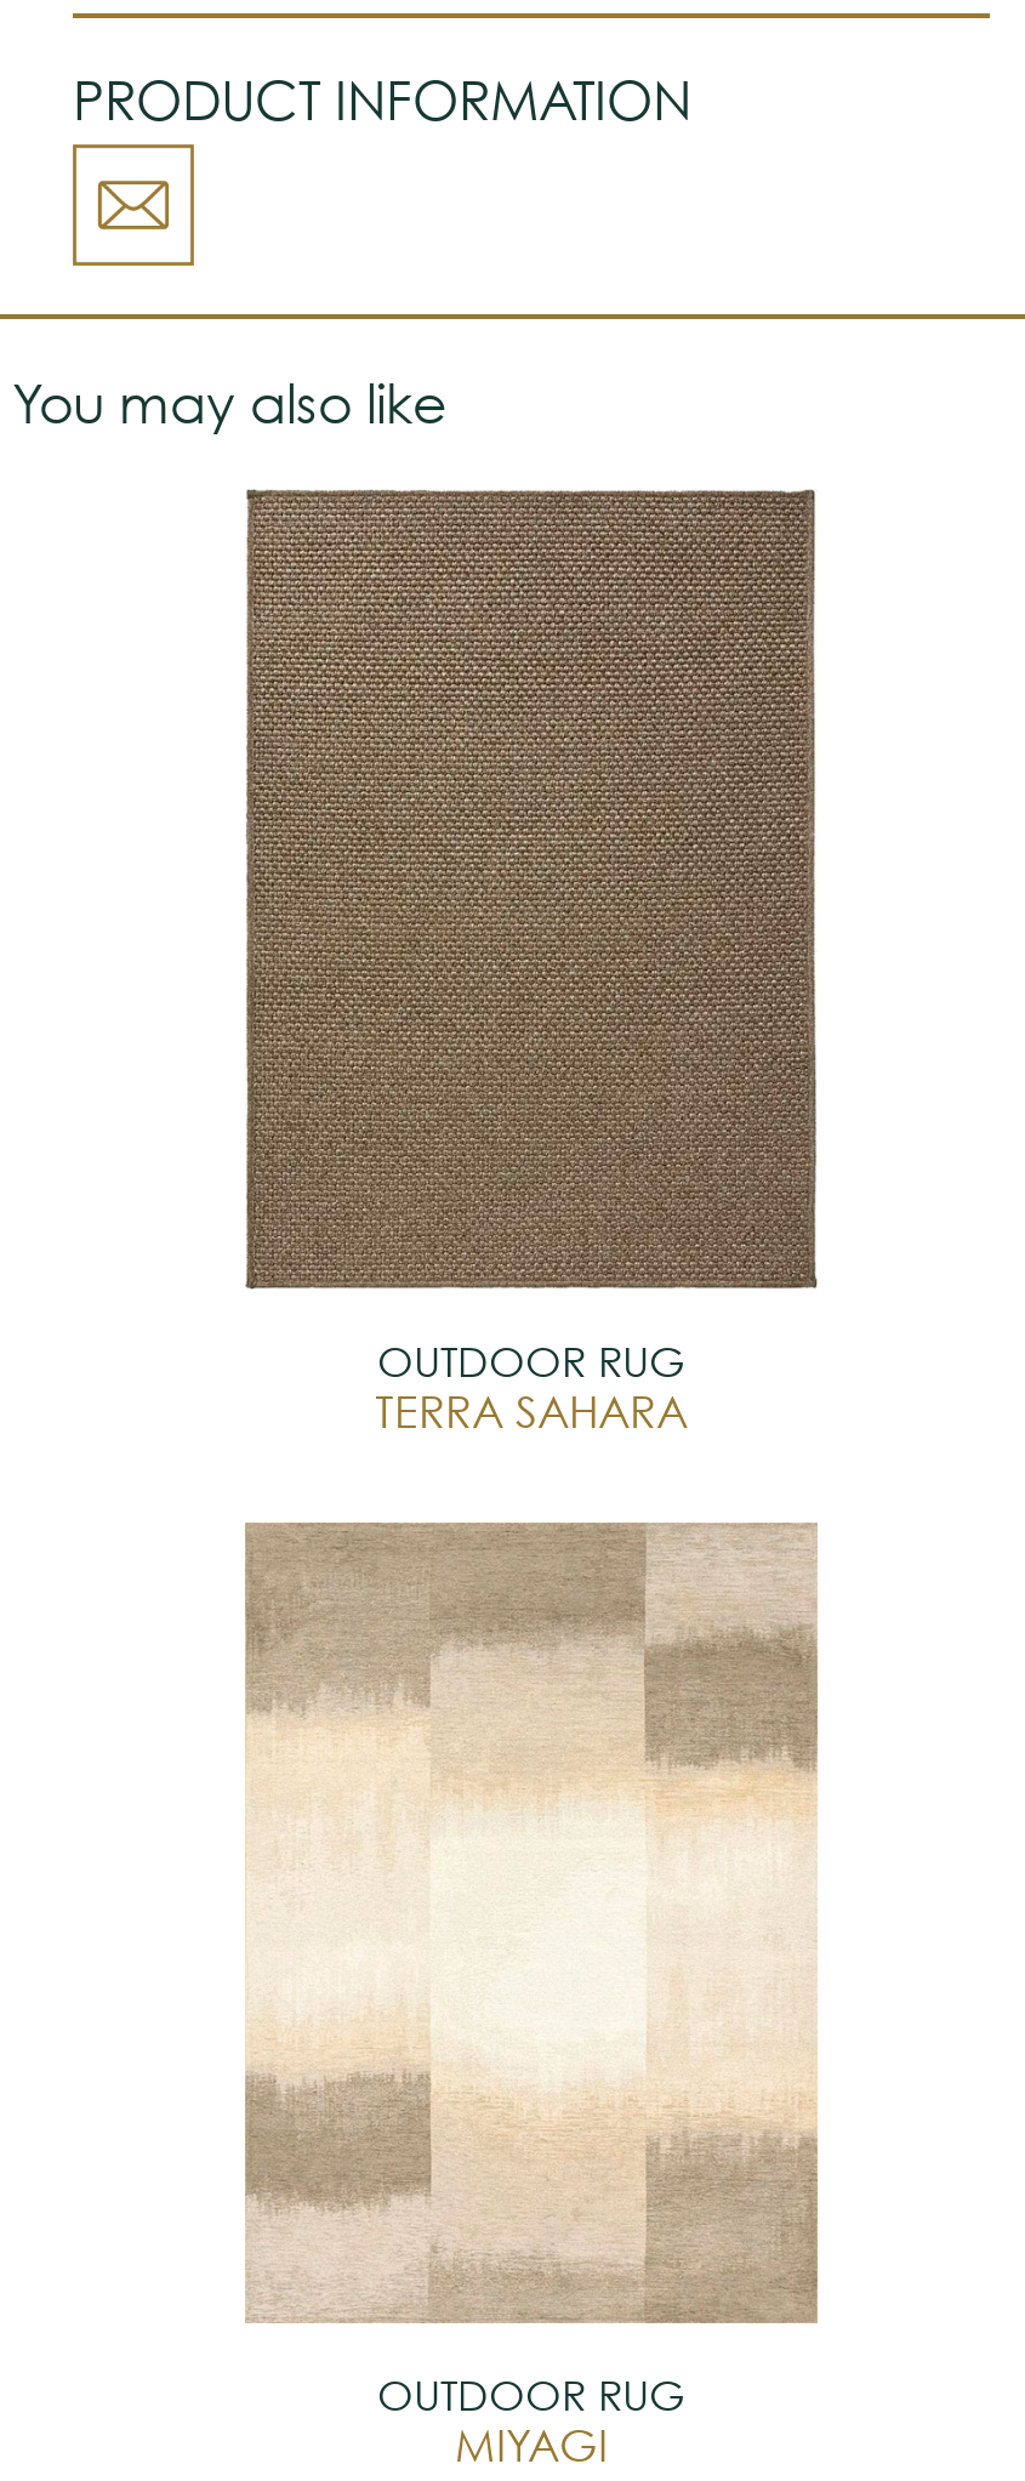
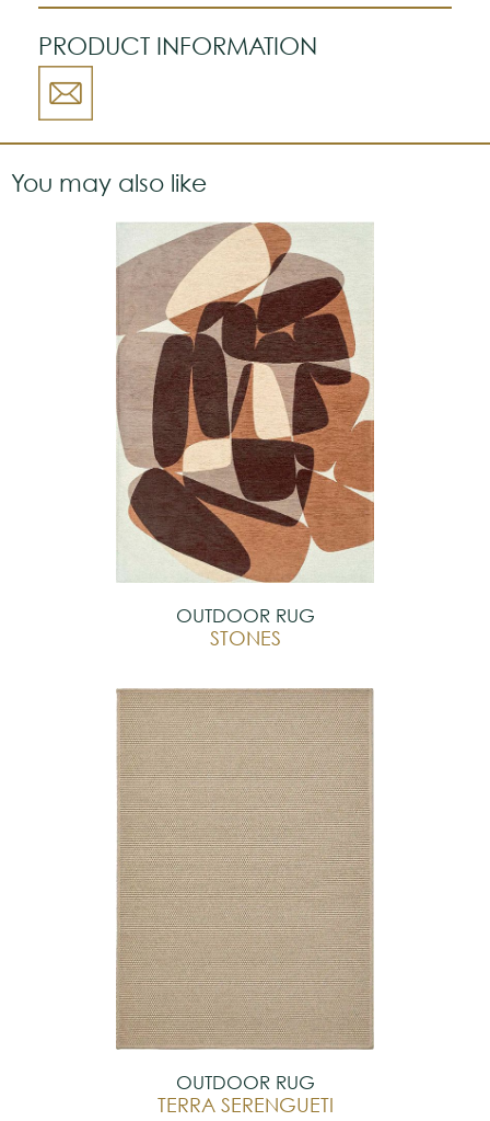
+ [image]

- TERRA SAHARA
+ STONES

- [image]

- MIYAGI
+ TERRA SERENGUETI
